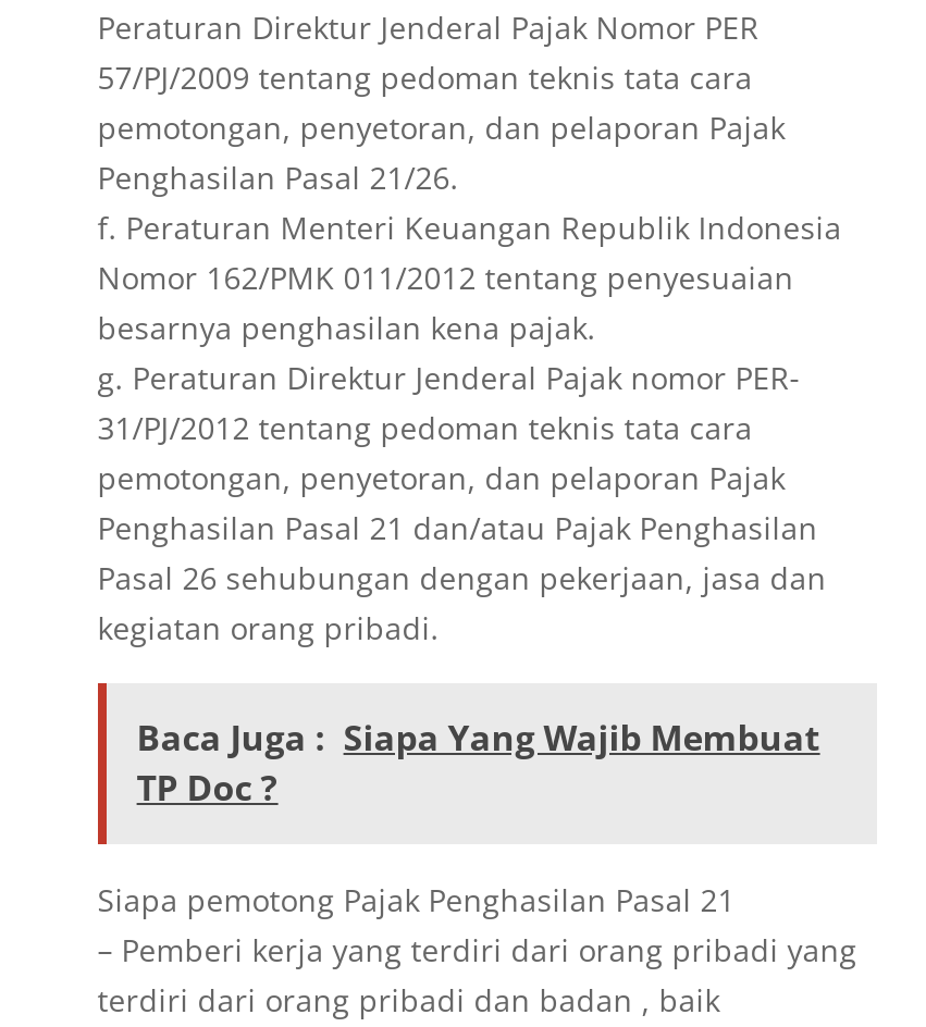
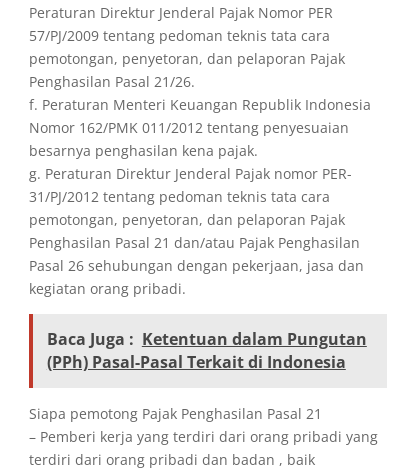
- Baca Juga : Siapa Yang Wajib Membuat
- TP Doc ?
+ Baca Juga : Ketentuan dalam Pungutan
+ (PPh) Pasal-Pasal Terkait di Indonesia
